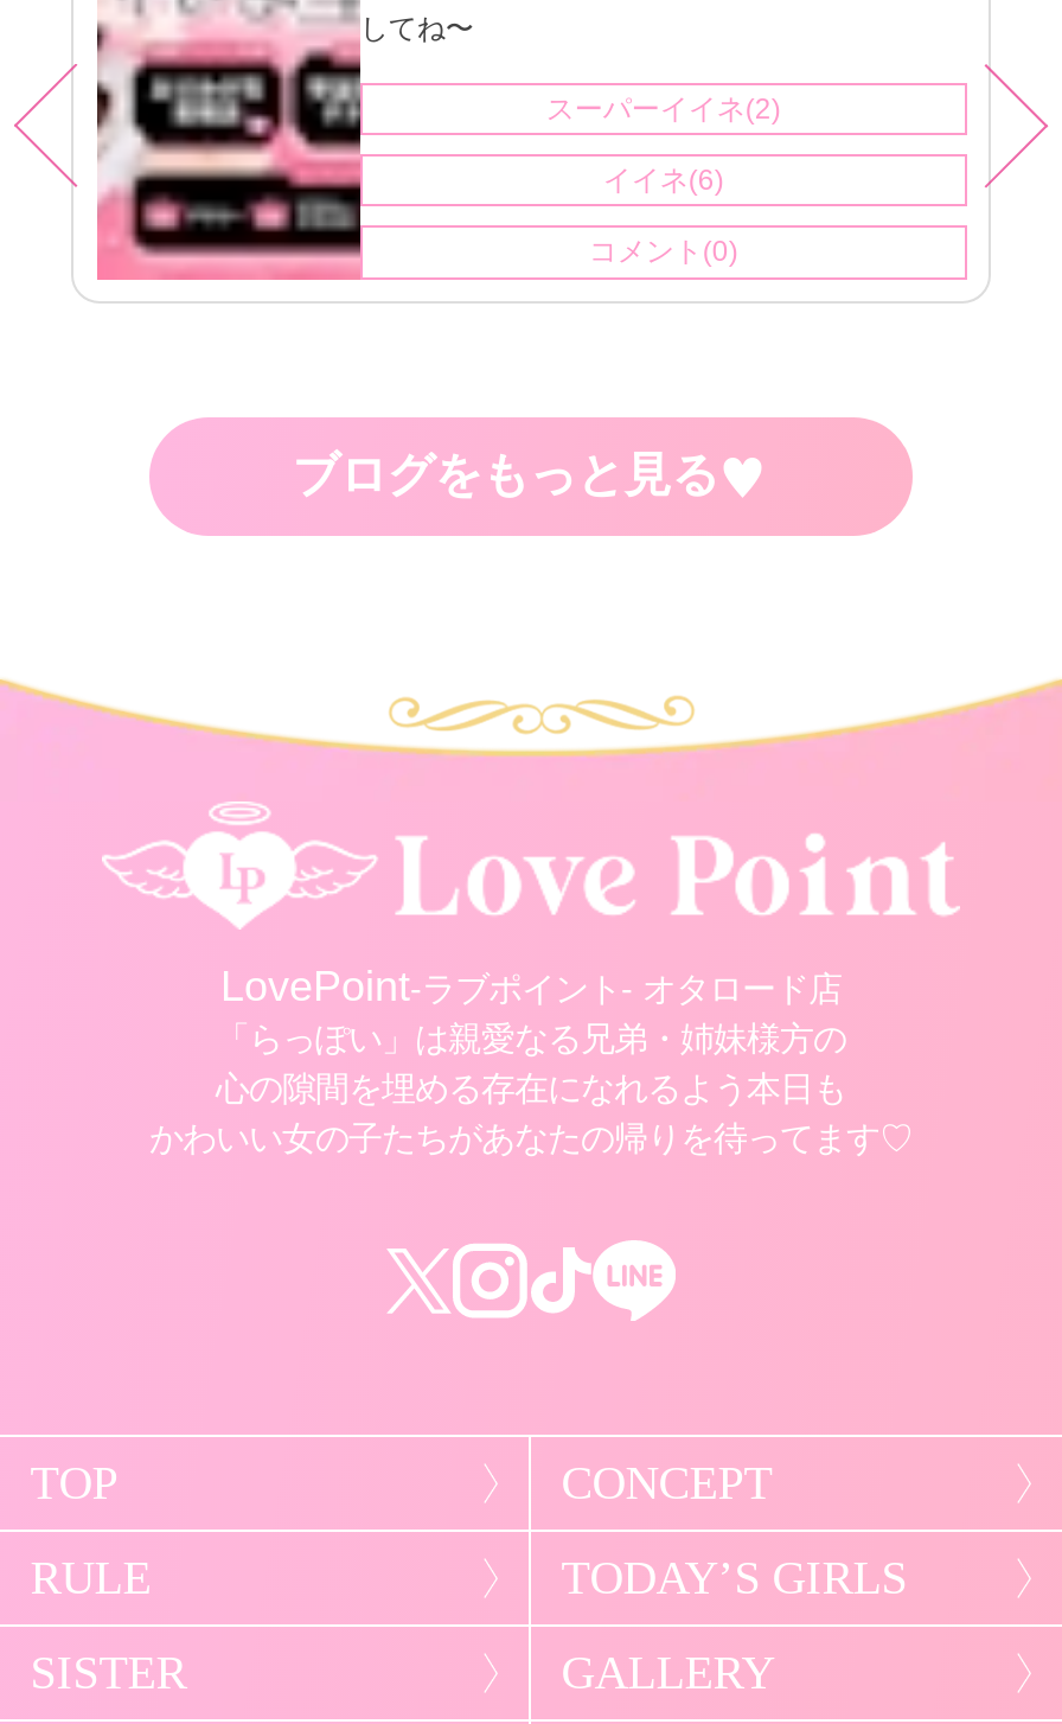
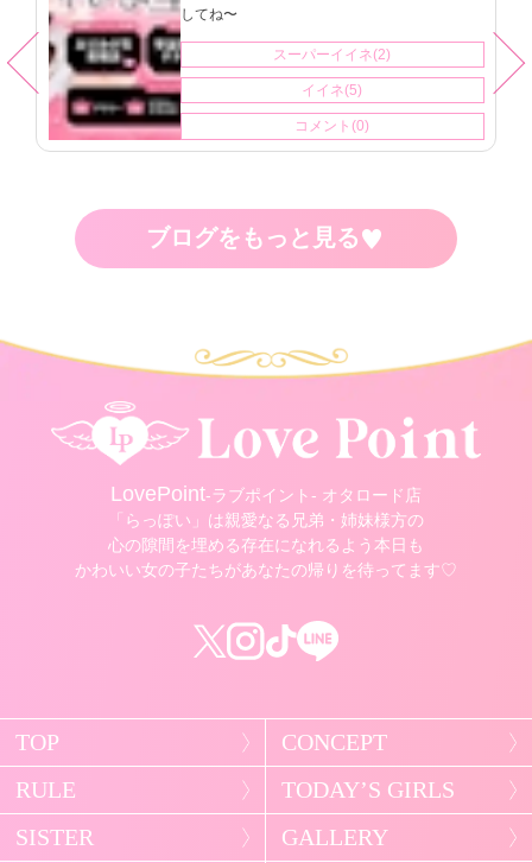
- イイネ(6)
+ イイネ(5)
